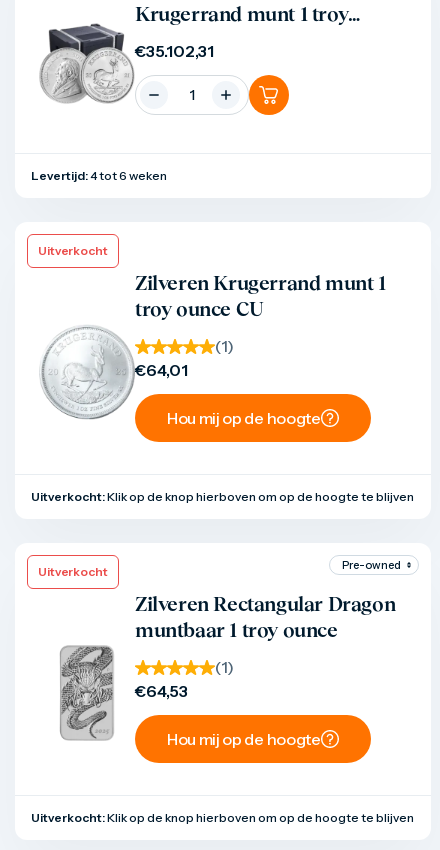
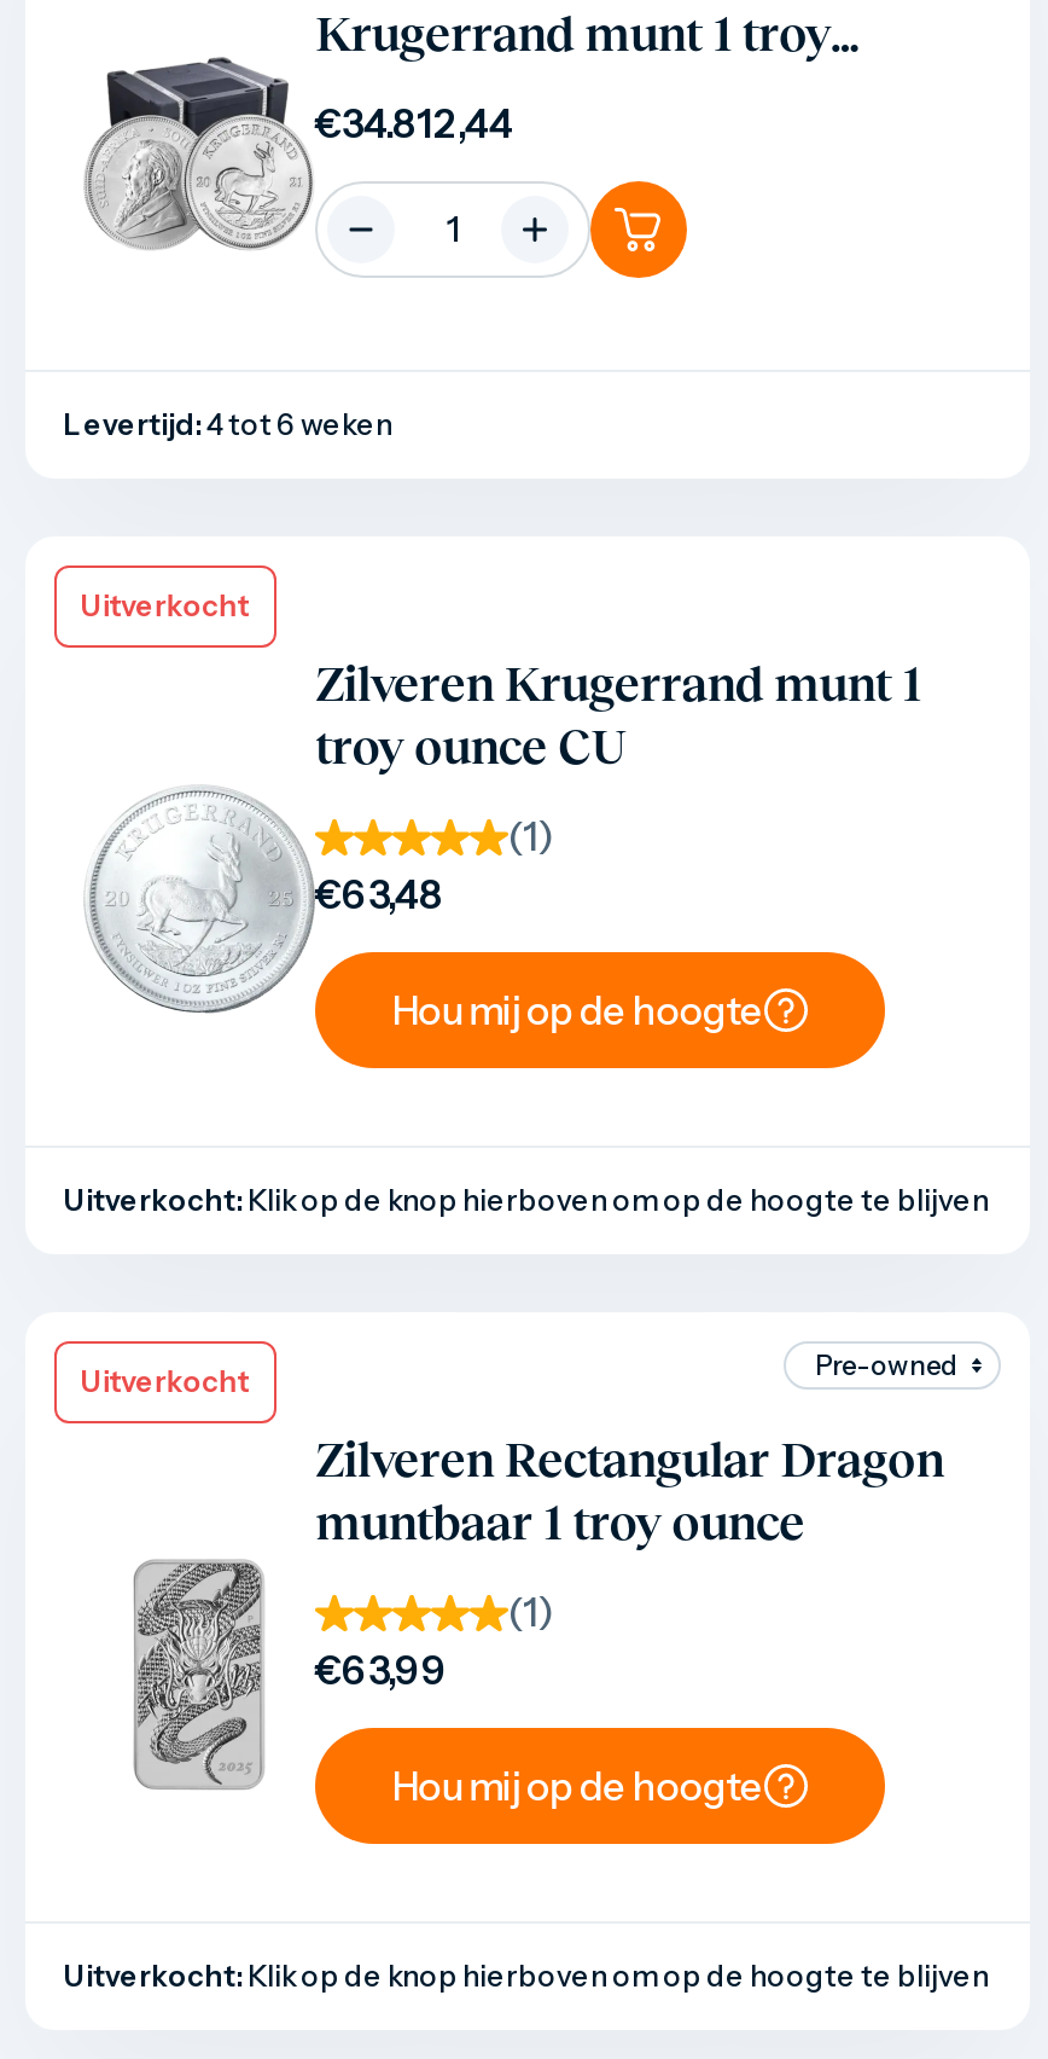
- €35.102,31
+ €34.812,44

- €64,01
+ €63,48

- €64,53
+ €63,99
